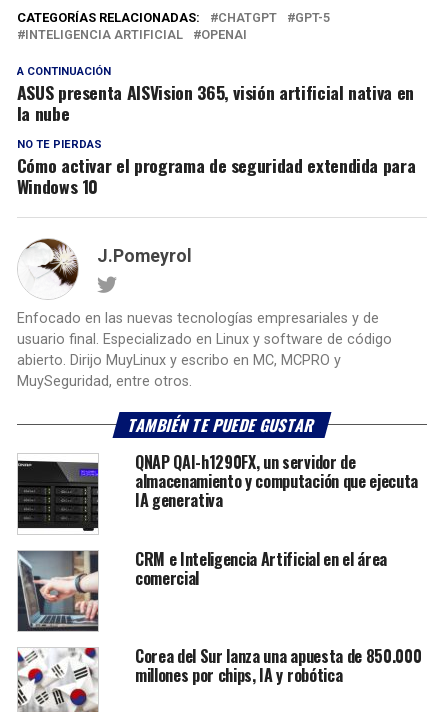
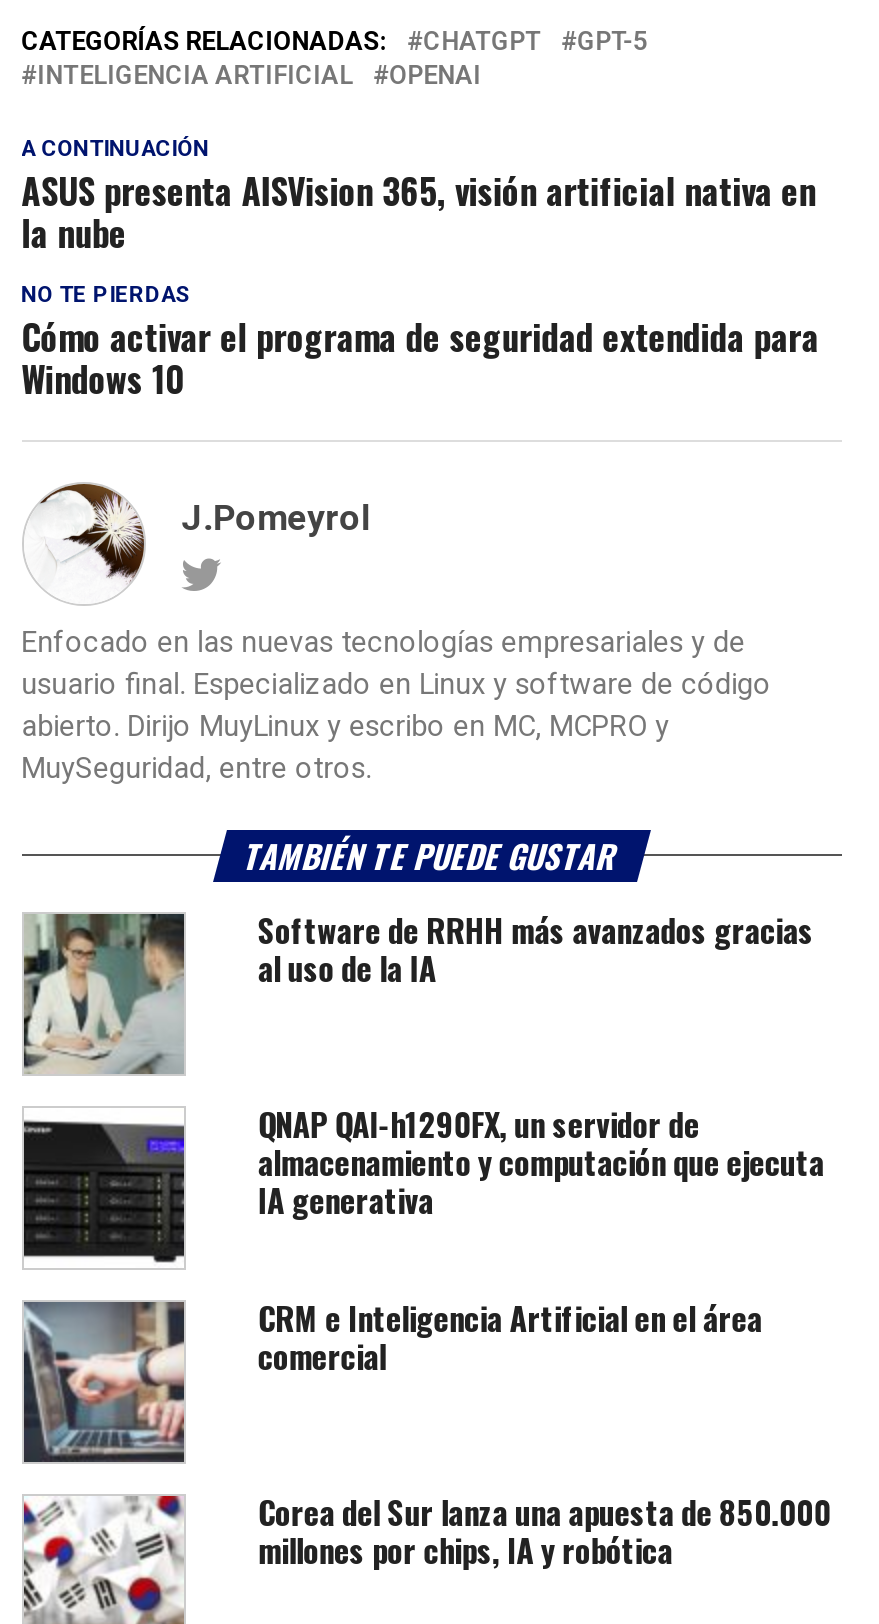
+ [image]
+ Software de RRHH más avanzados gracias
+ al uso de la IA
